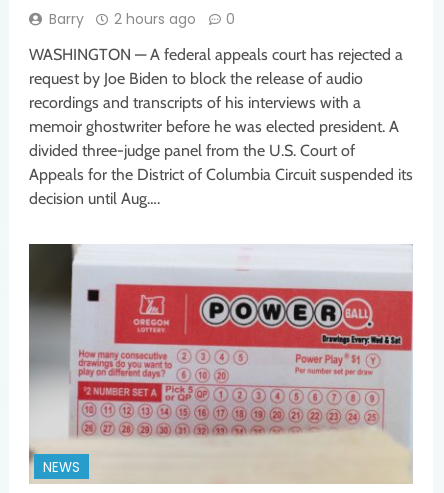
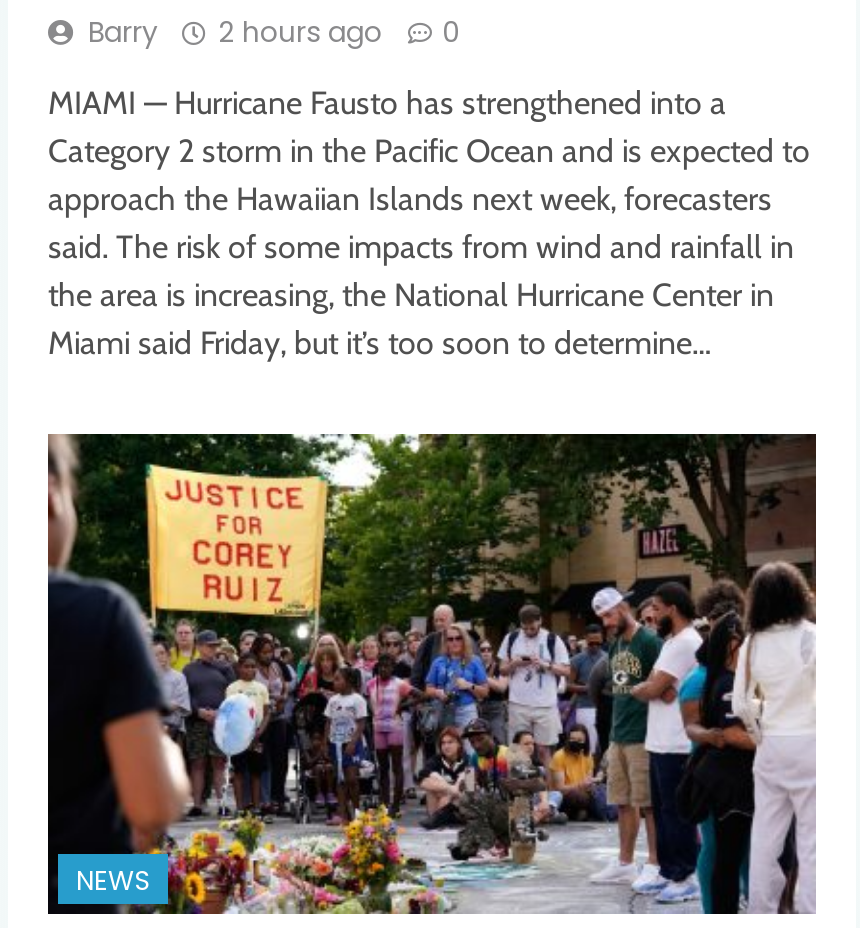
- WASHINGTON — A federal appeals court has rejected a
- request by Joe Biden to block the release of audio
- recordings and transcripts of his interviews with a
- memoir ghostwriter before he was elected president. A
- divided three-judge panel from the U.S. Court of
- Appeals for the District of Columbia Circuit suspended its
- decision until Aug….
+ MIAMI — Hurricane Fausto has strengthened into a
+ Category 2 storm in the Pacific Ocean and is expected to
+ approach the Hawaiian Islands next week, forecasters
+ said. The risk of some impacts from wind and rainfall in
+ the area is increasing, the National Hurricane Center in
+ Miami said Friday, but it’s too soon to determine…

- [image]
+ [image]
